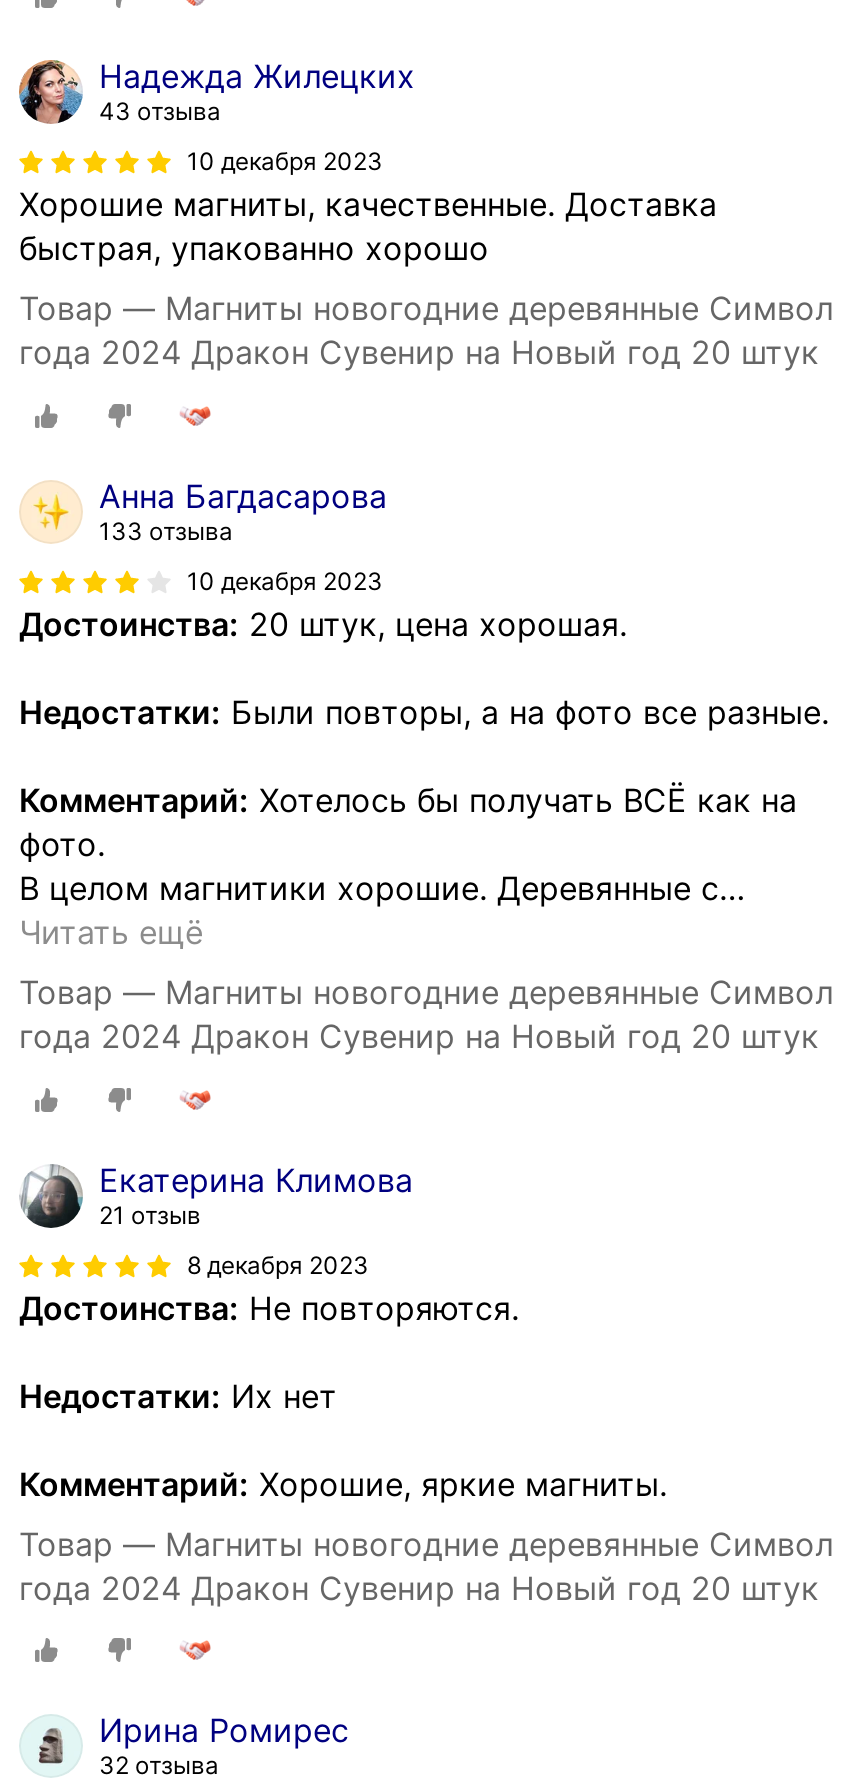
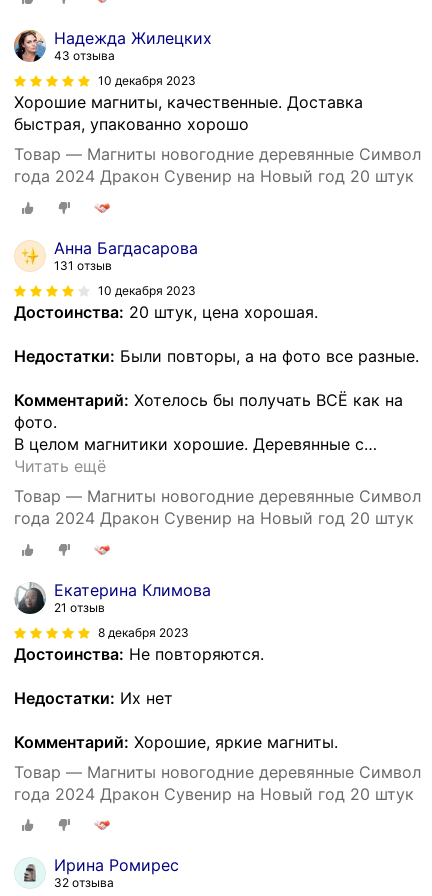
- 133 отзыва
+ 131 отзыв
